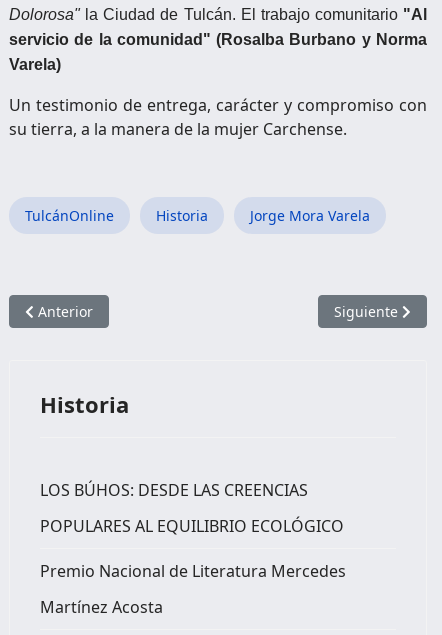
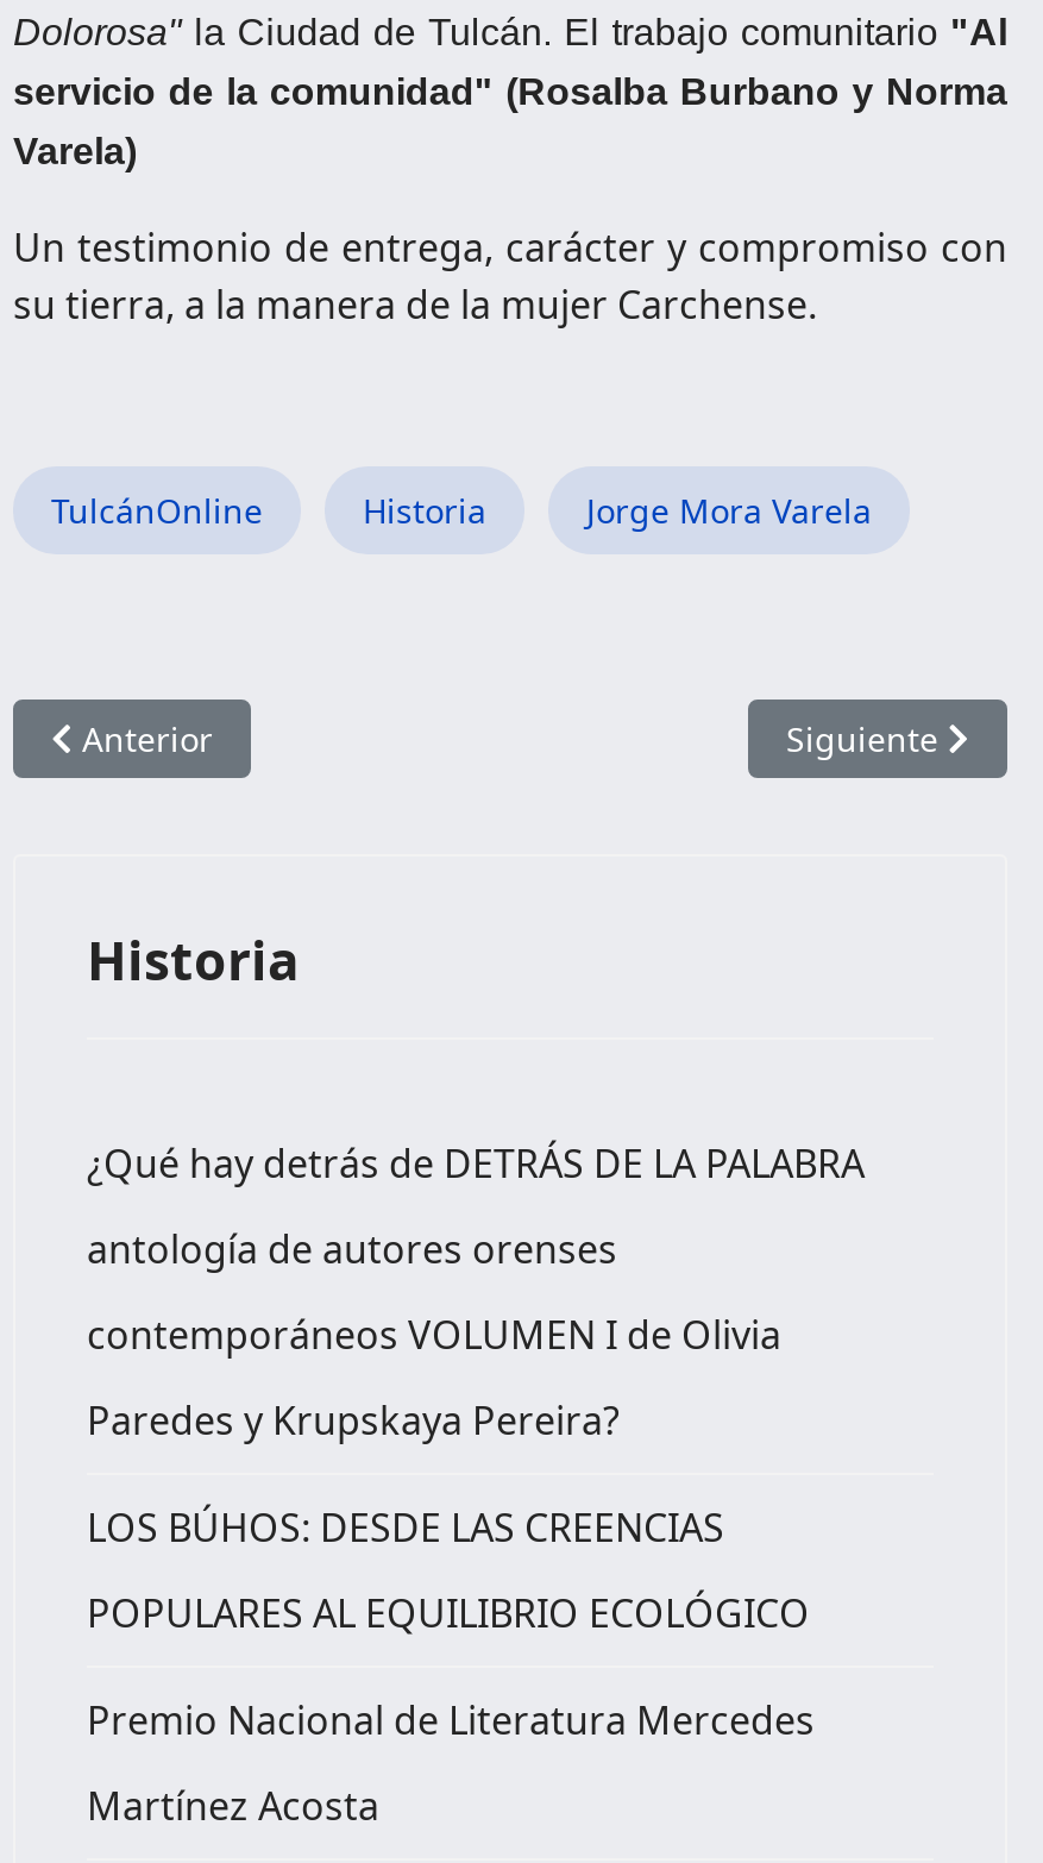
+ ¿Qué hay detrás de DETRÁS DE LA PALABRA
+ antología de autores orenses
+ contemporáneos VOLUMEN I de Olivia
+ Paredes y Krupskaya Pereira?
